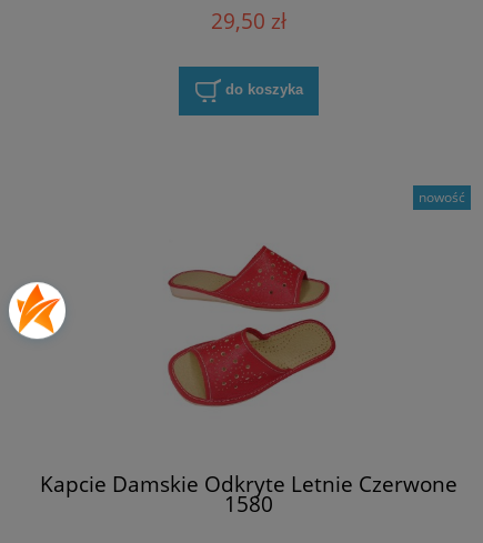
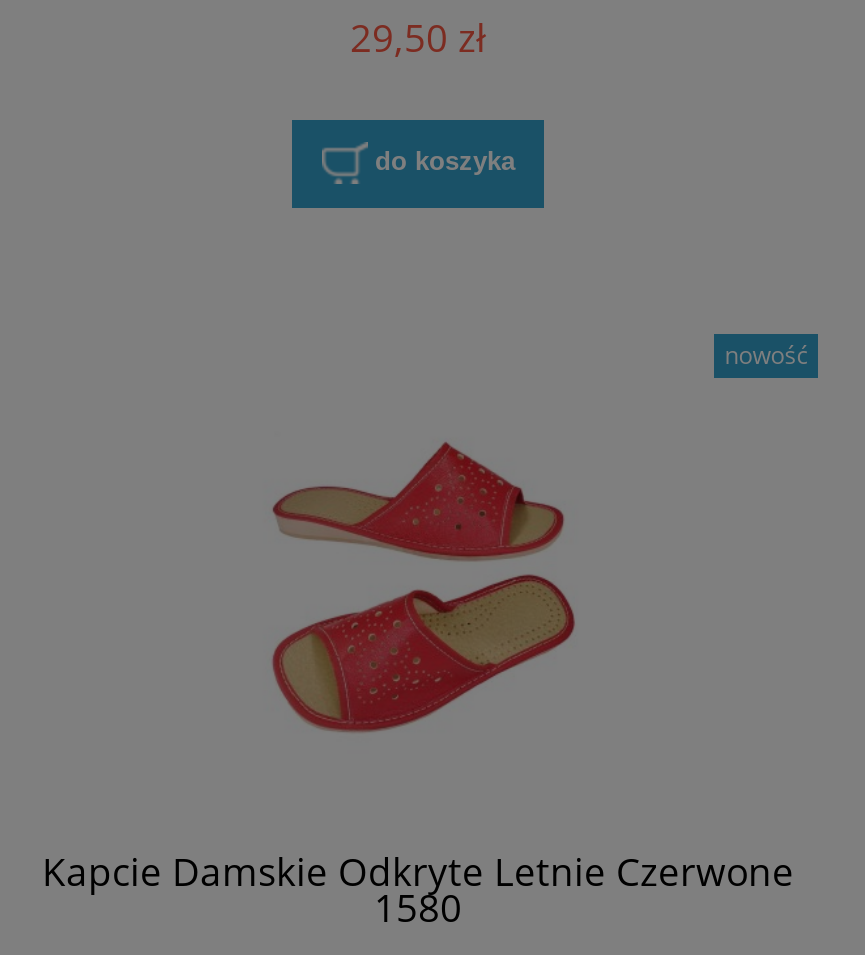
- [image]
